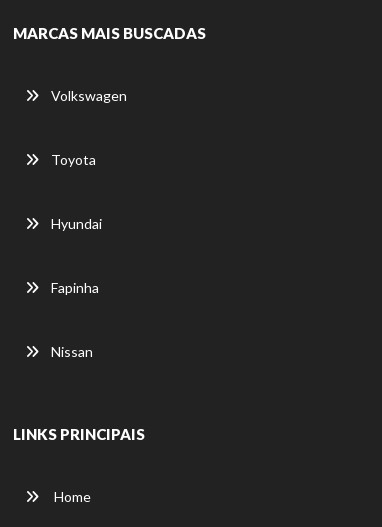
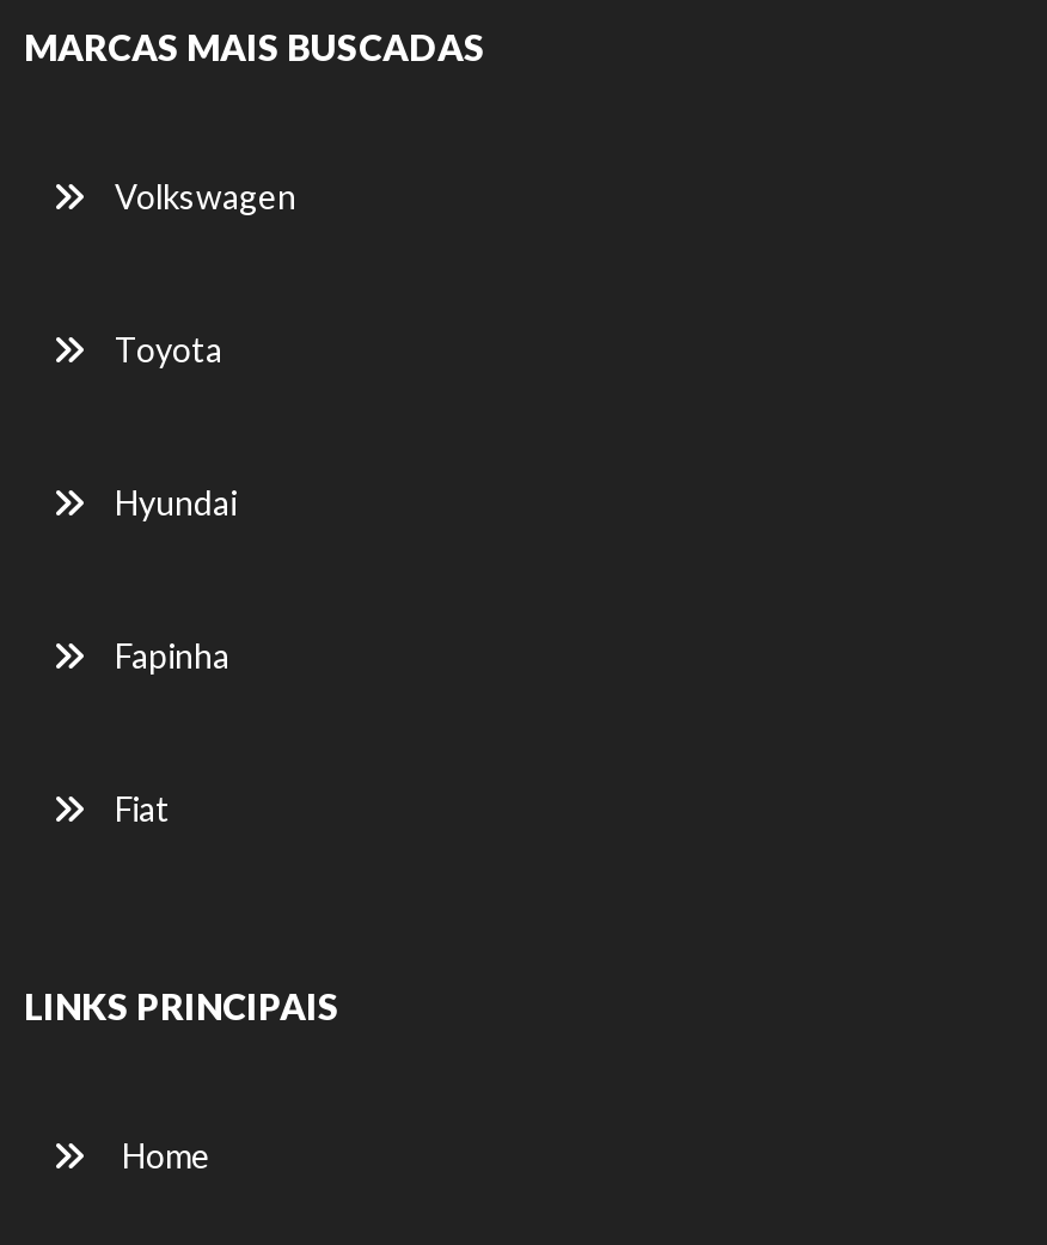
- Nissan
+ Fiat
